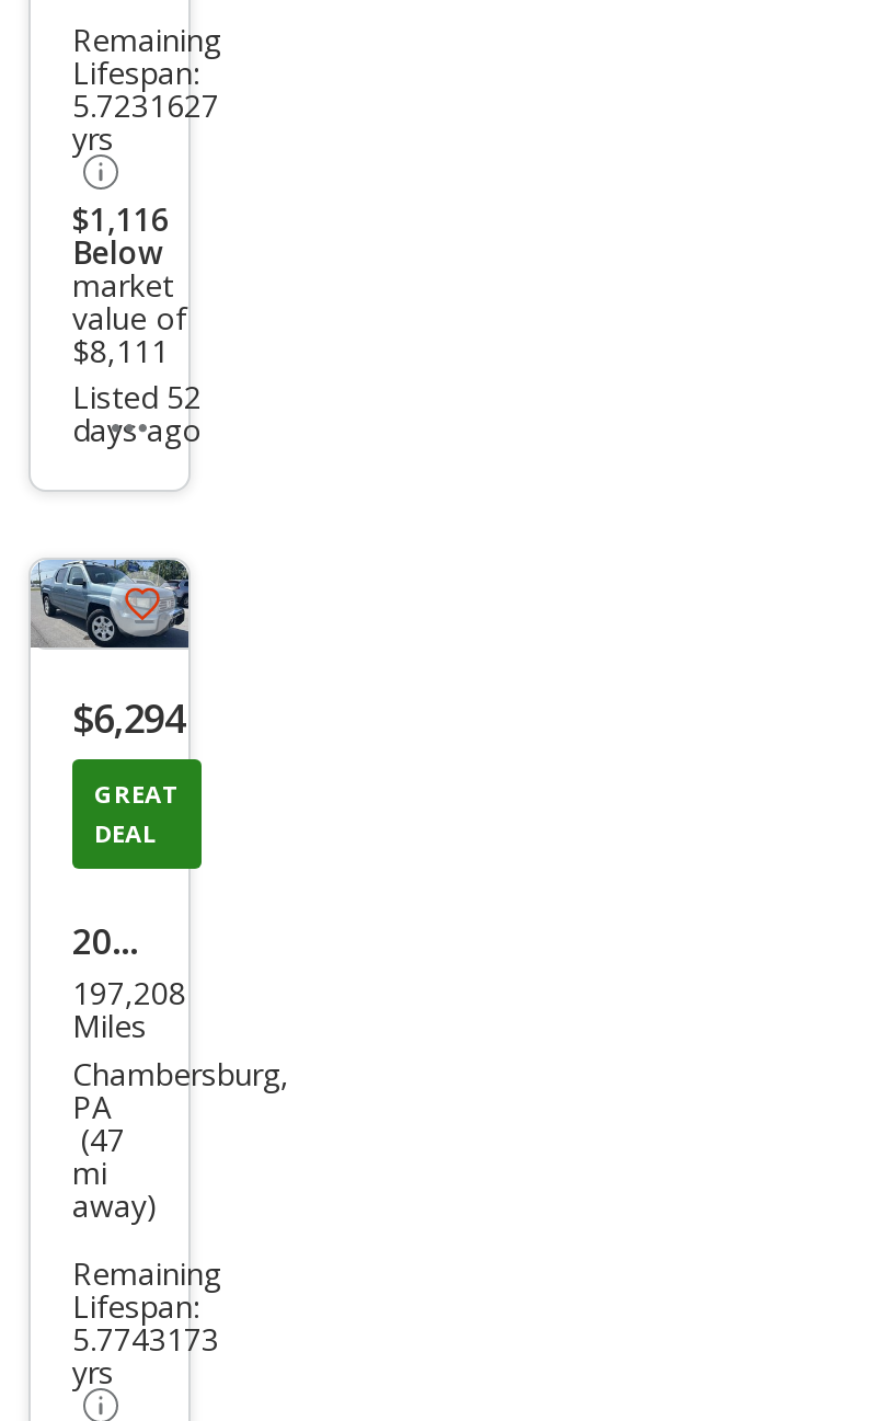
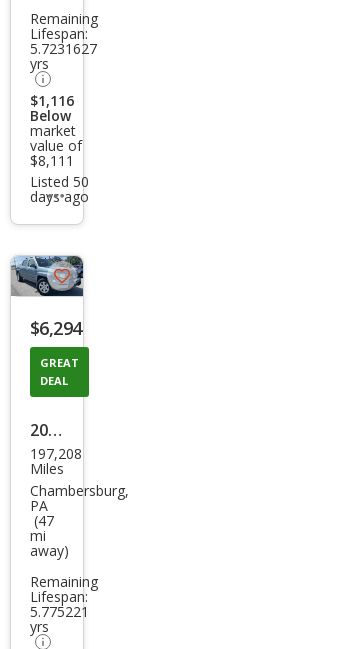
- Listed 52
+ Listed 50

- 5.7743173
+ 5.775221
